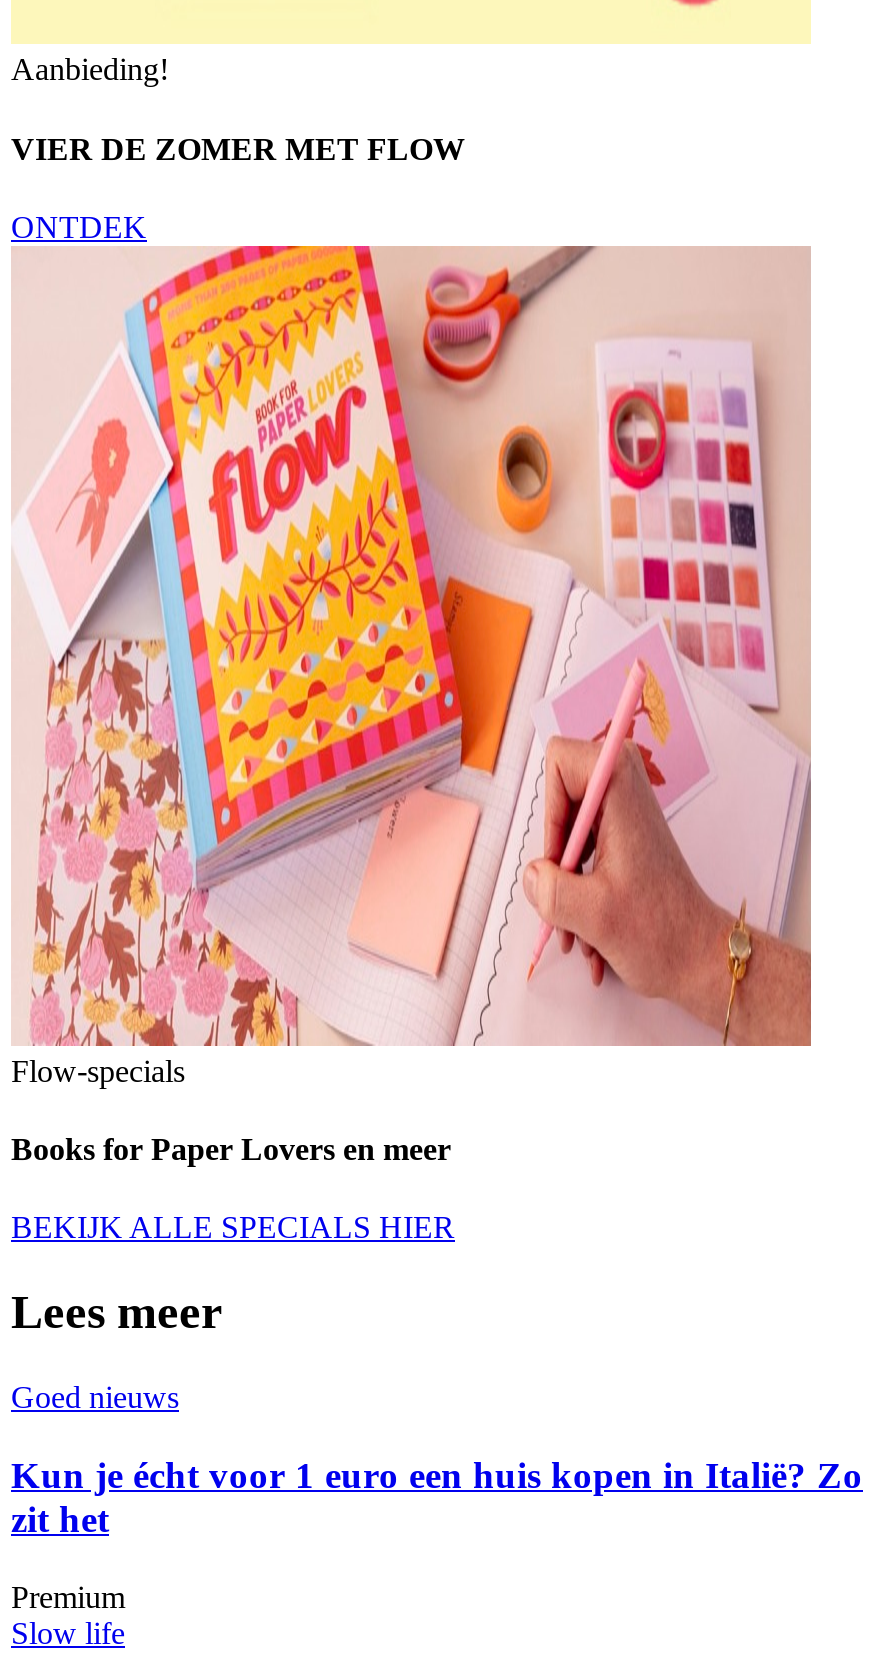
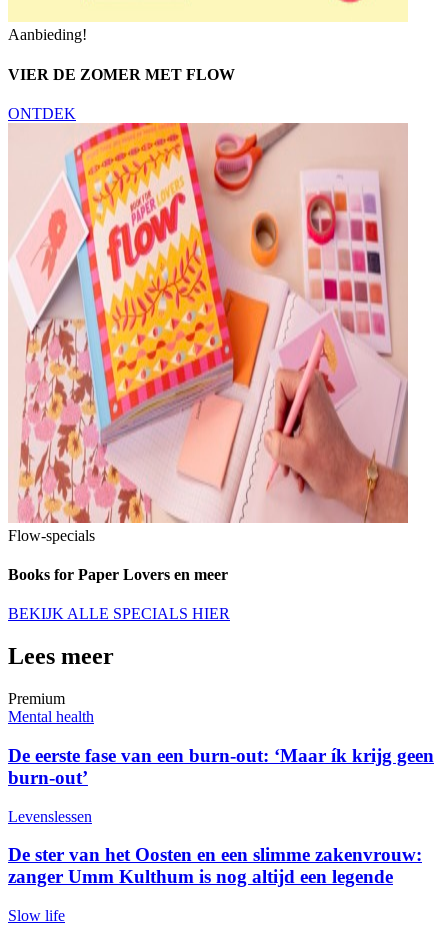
- Goed nieuws
- Kun je écht voor 1 euro een huis kopen in Italië? Zo
- zit het

moved up: Premium

+ Mental health
+ De eerste fase van een burn-out: ‘Maar ík krijg geen
+ burn-out’
+ Levenslessen
+ De ster van het Oosten en een slimme zakenvrouw:
+ zanger Umm Kulthum is nog altijd een legende
